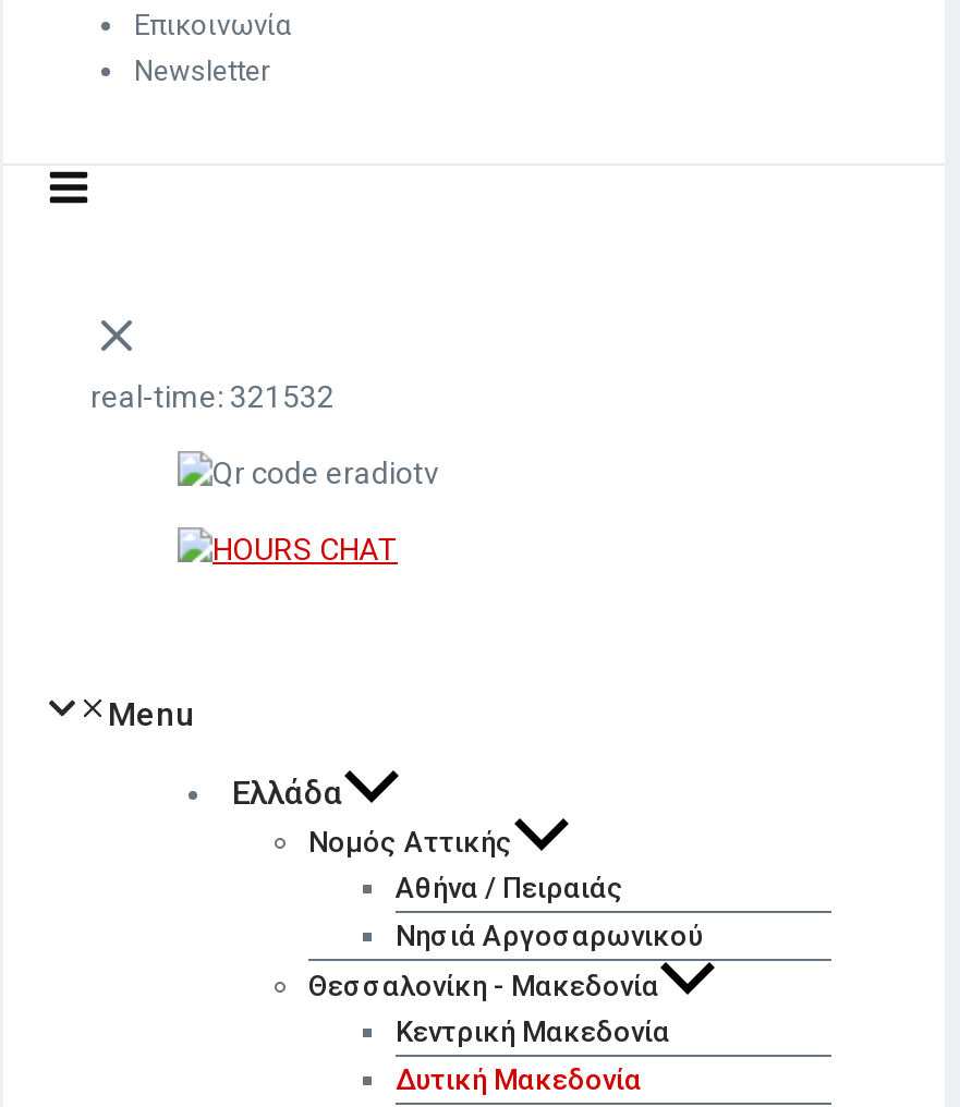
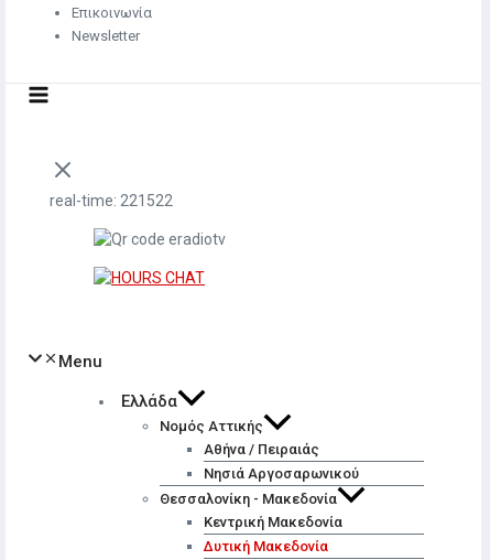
- real-time: 321532
+ real-time: 221522
